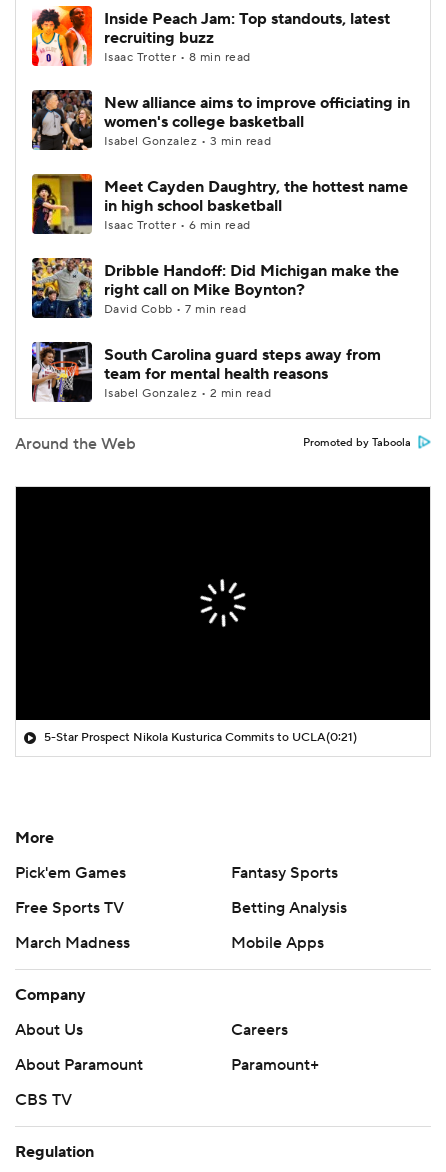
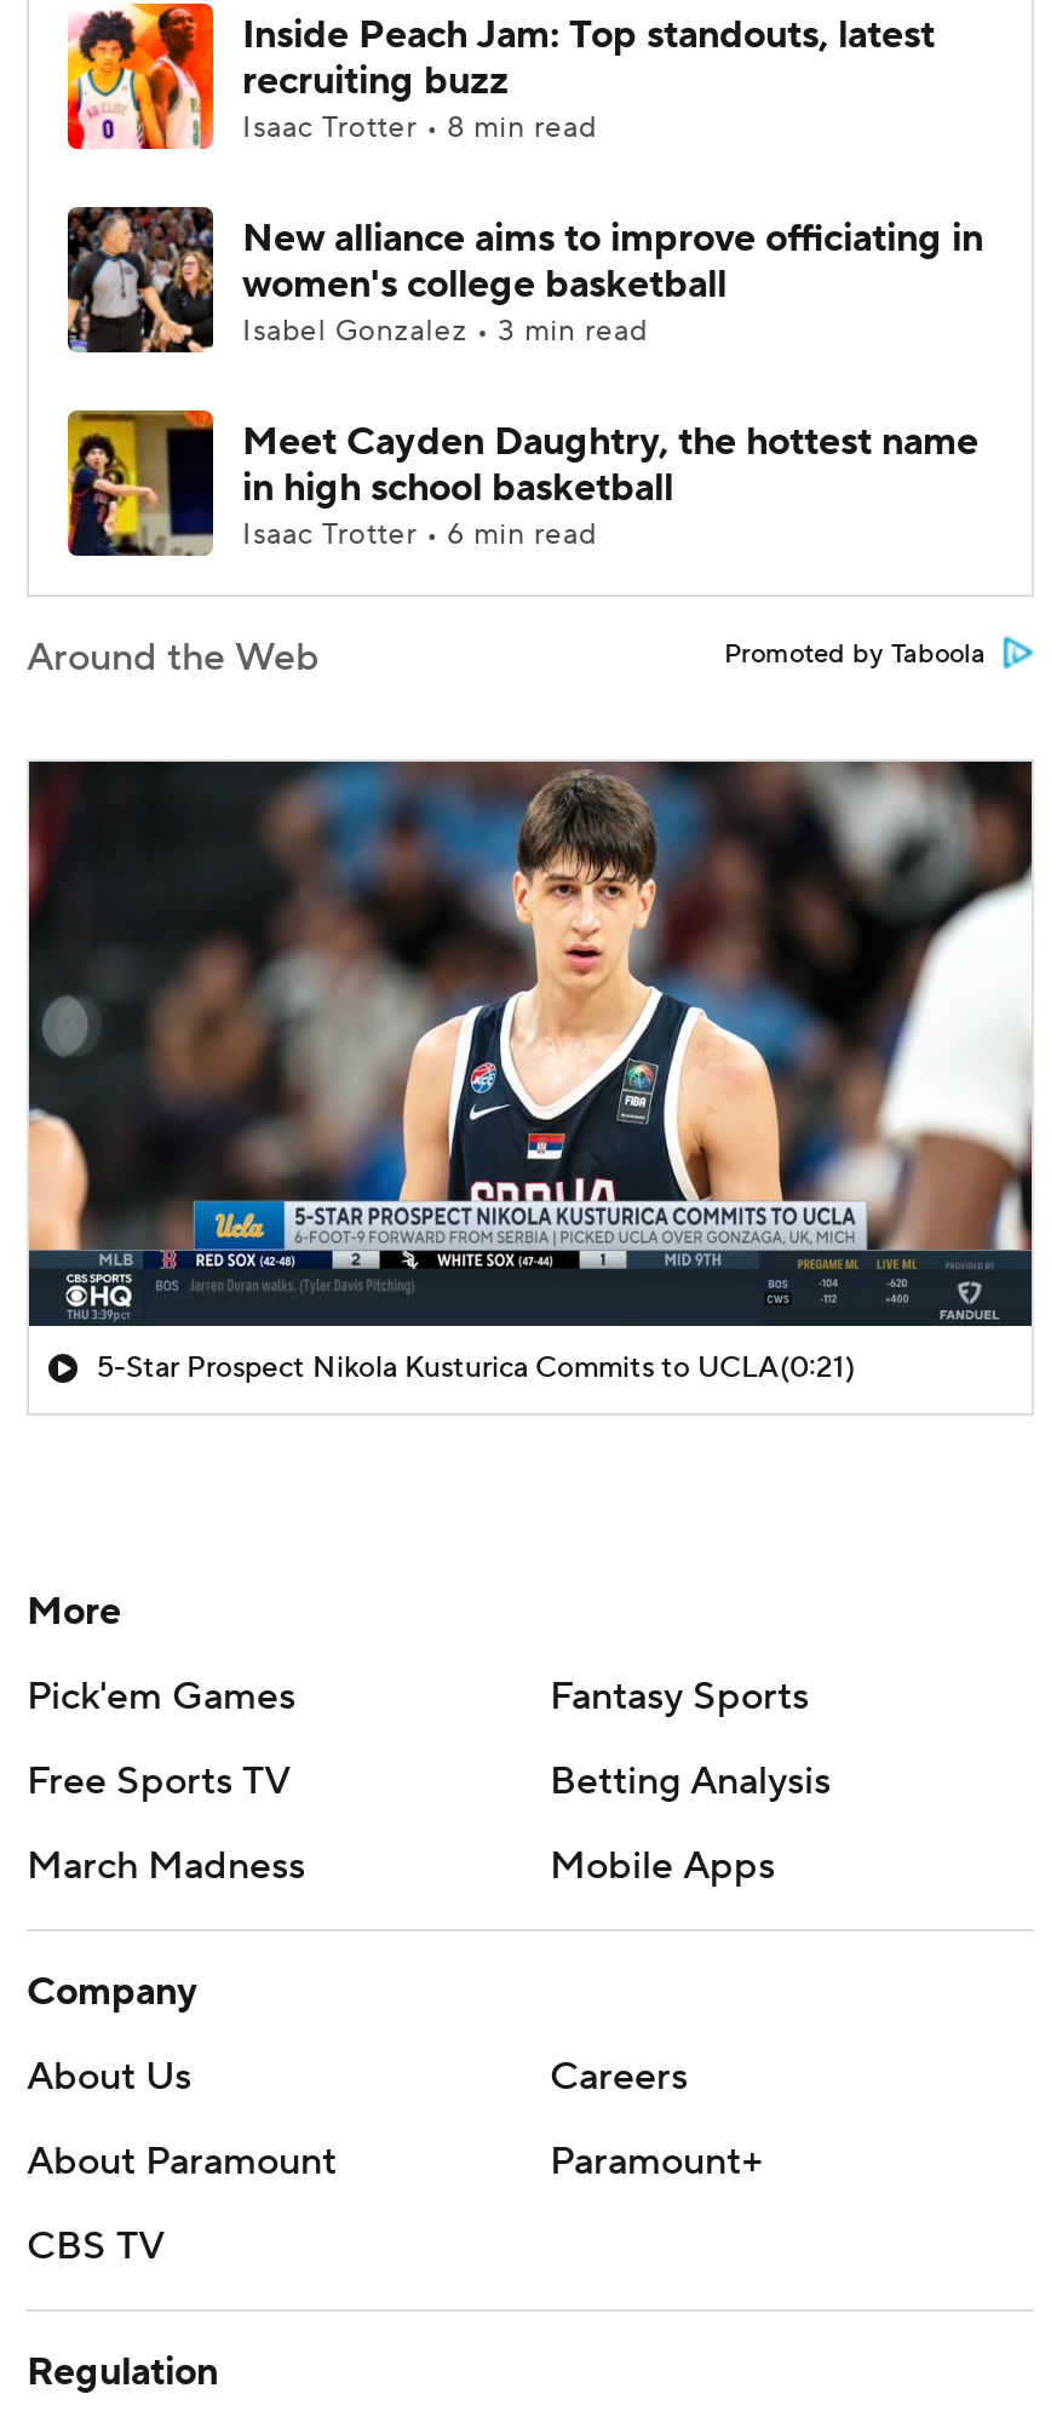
- [image]
- Dribble Handoff: Did Michigan make the
- right call on Mike Boynton?
- David Cobb • 7 min read
- South Carolina guard steps away from
- team for mental health reasons
- Isabel Gonzalez • 2 min read

- [image]

+ [image]
